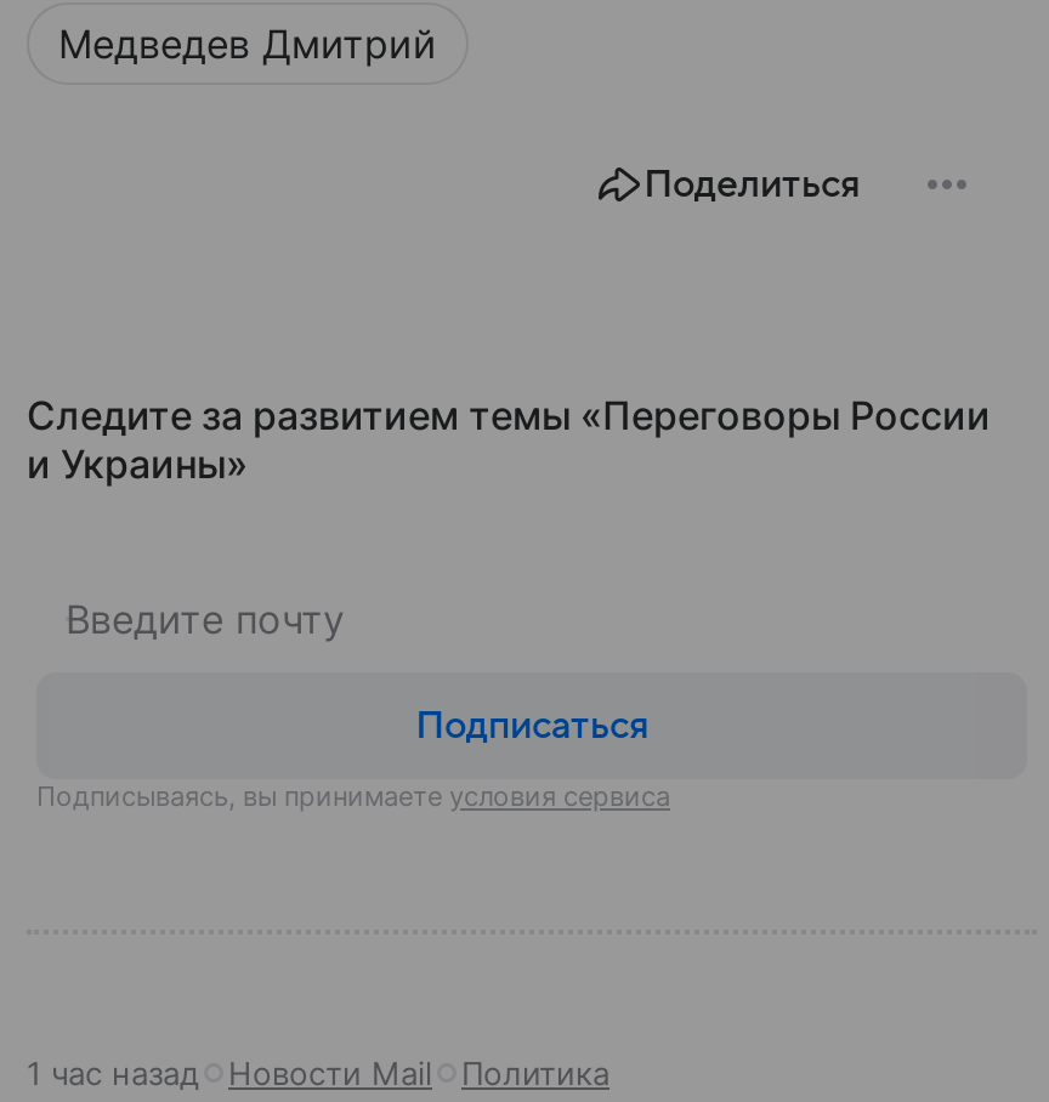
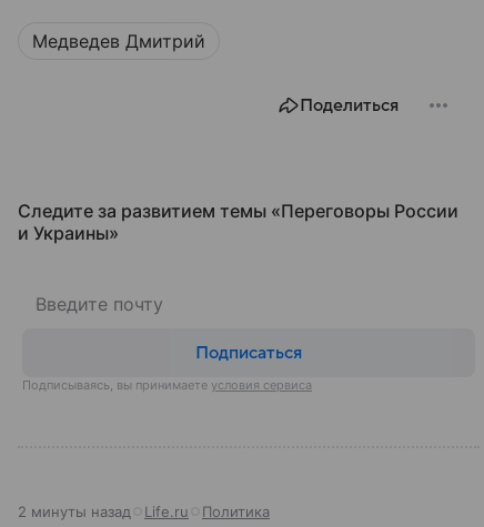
- 1 час назад
- Новости Mail
+ 2 минуты назад
+ Life.ru
